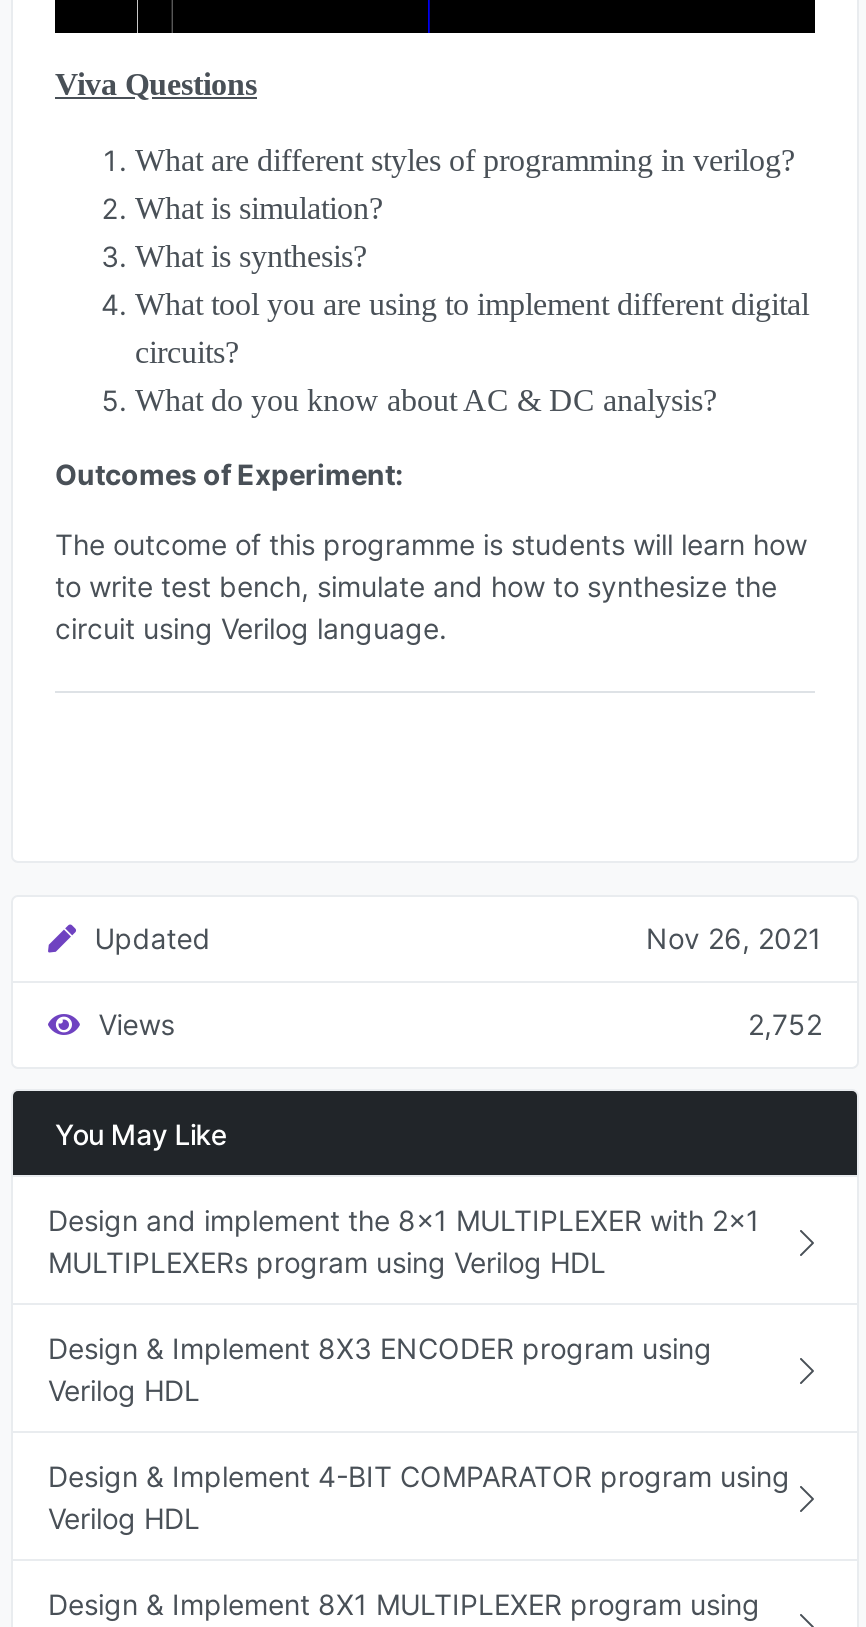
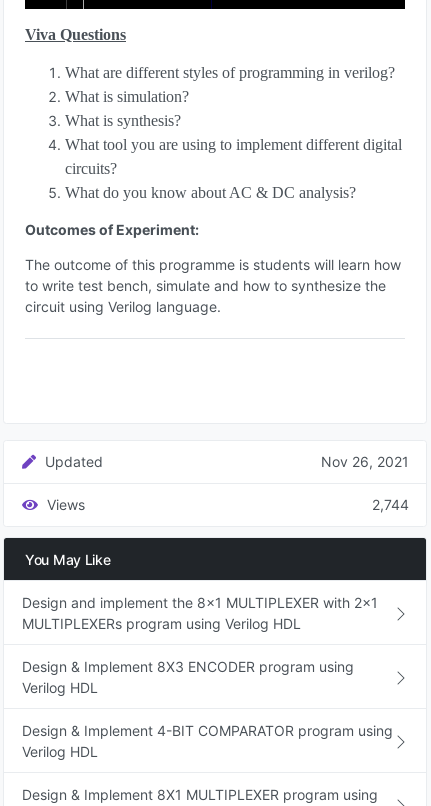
- 2,752
+ 2,744
